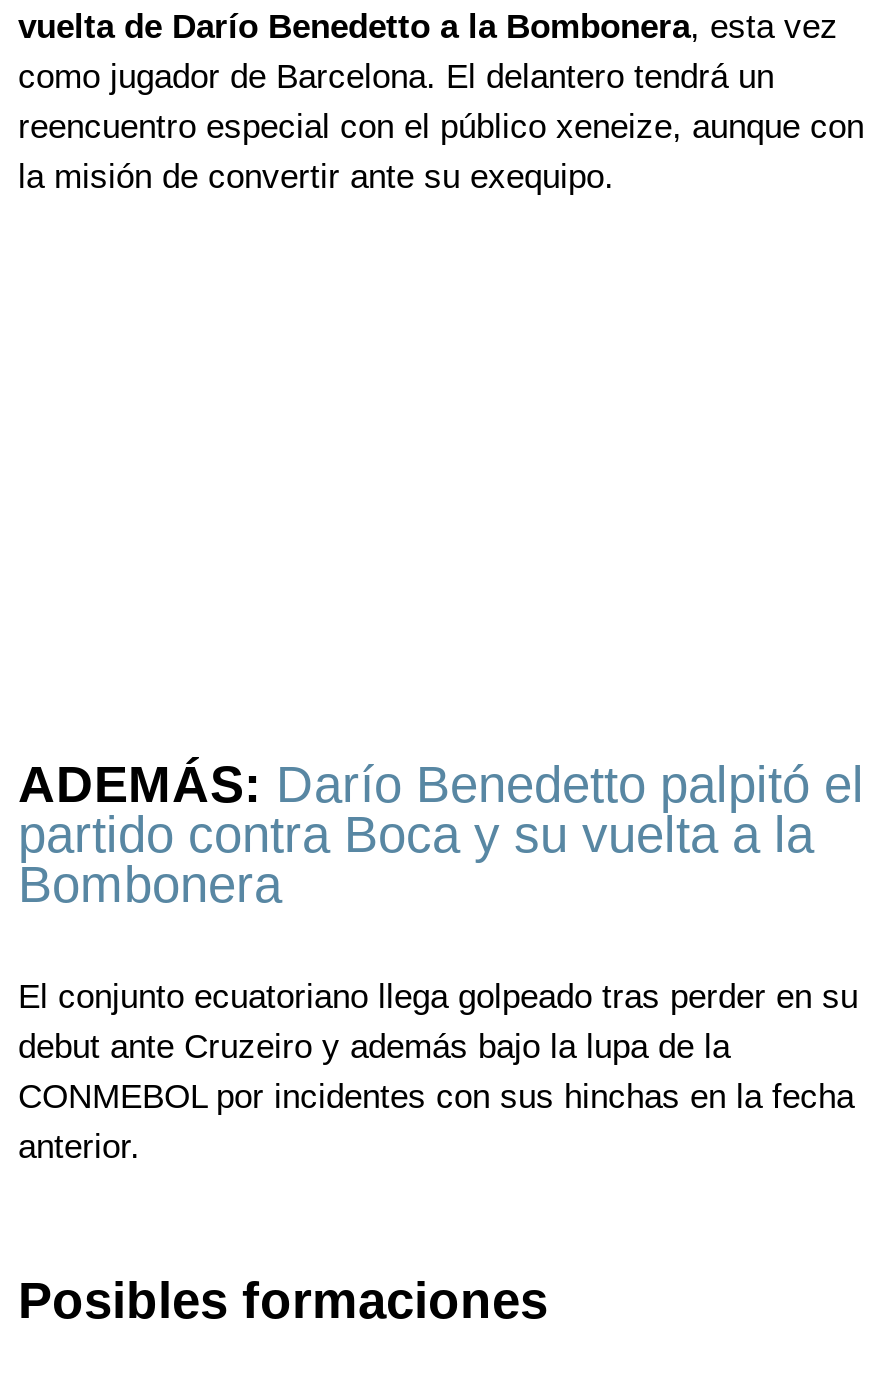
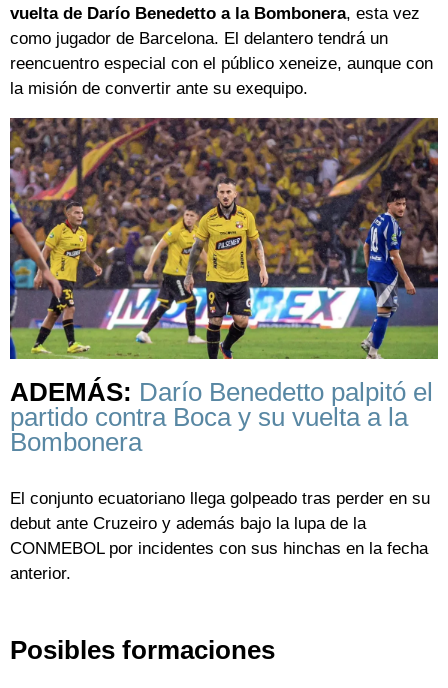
+ [image]
